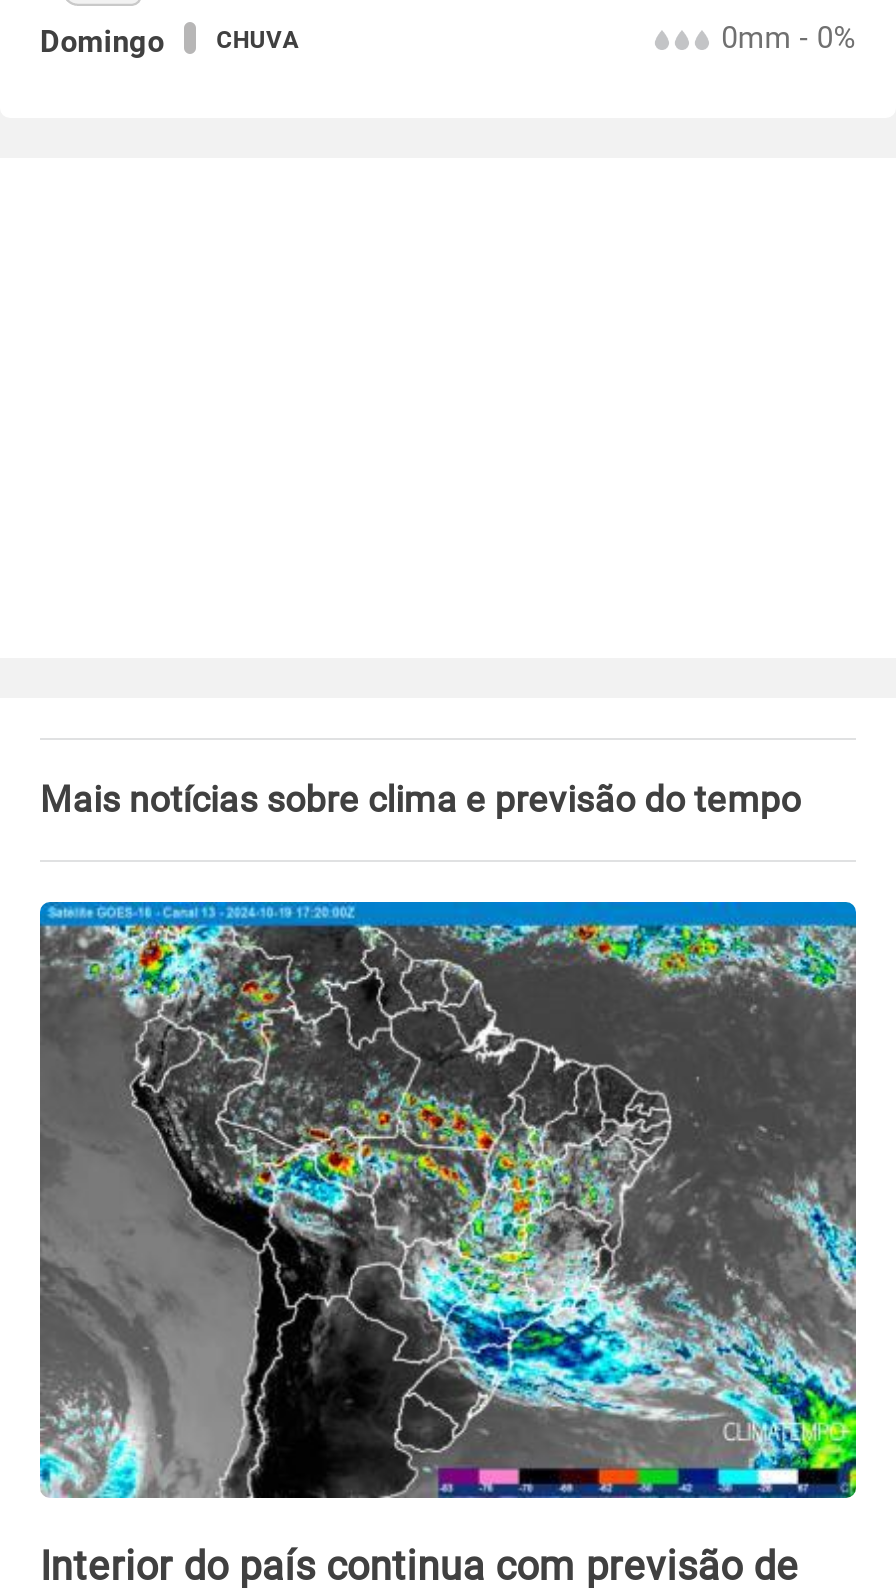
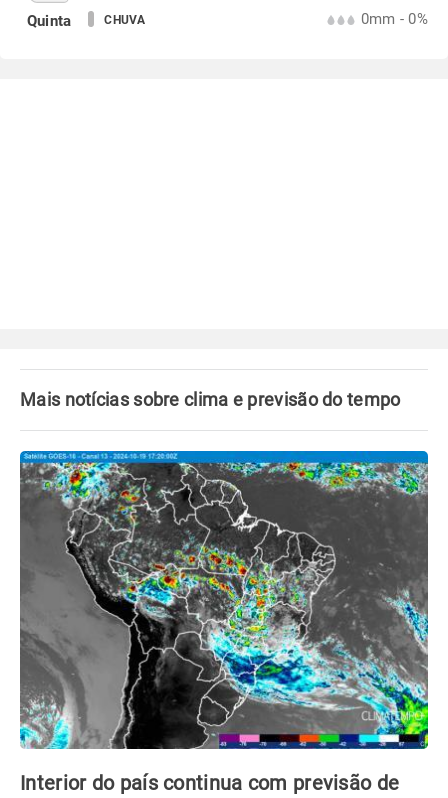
- Domingo
+ Quinta
